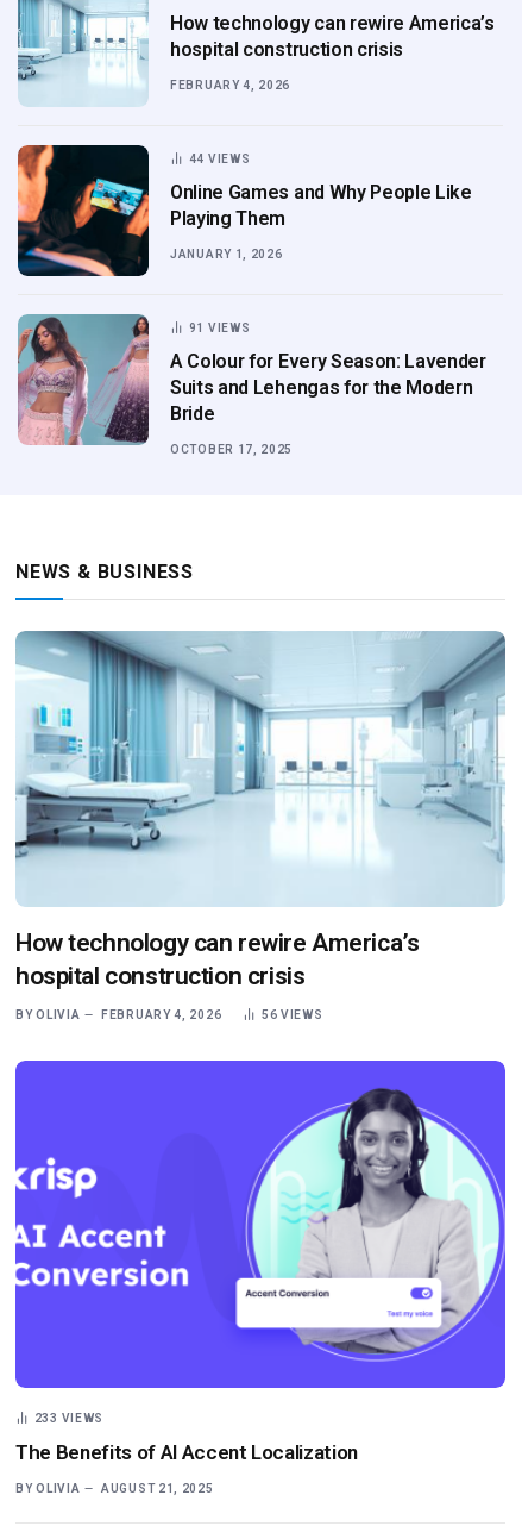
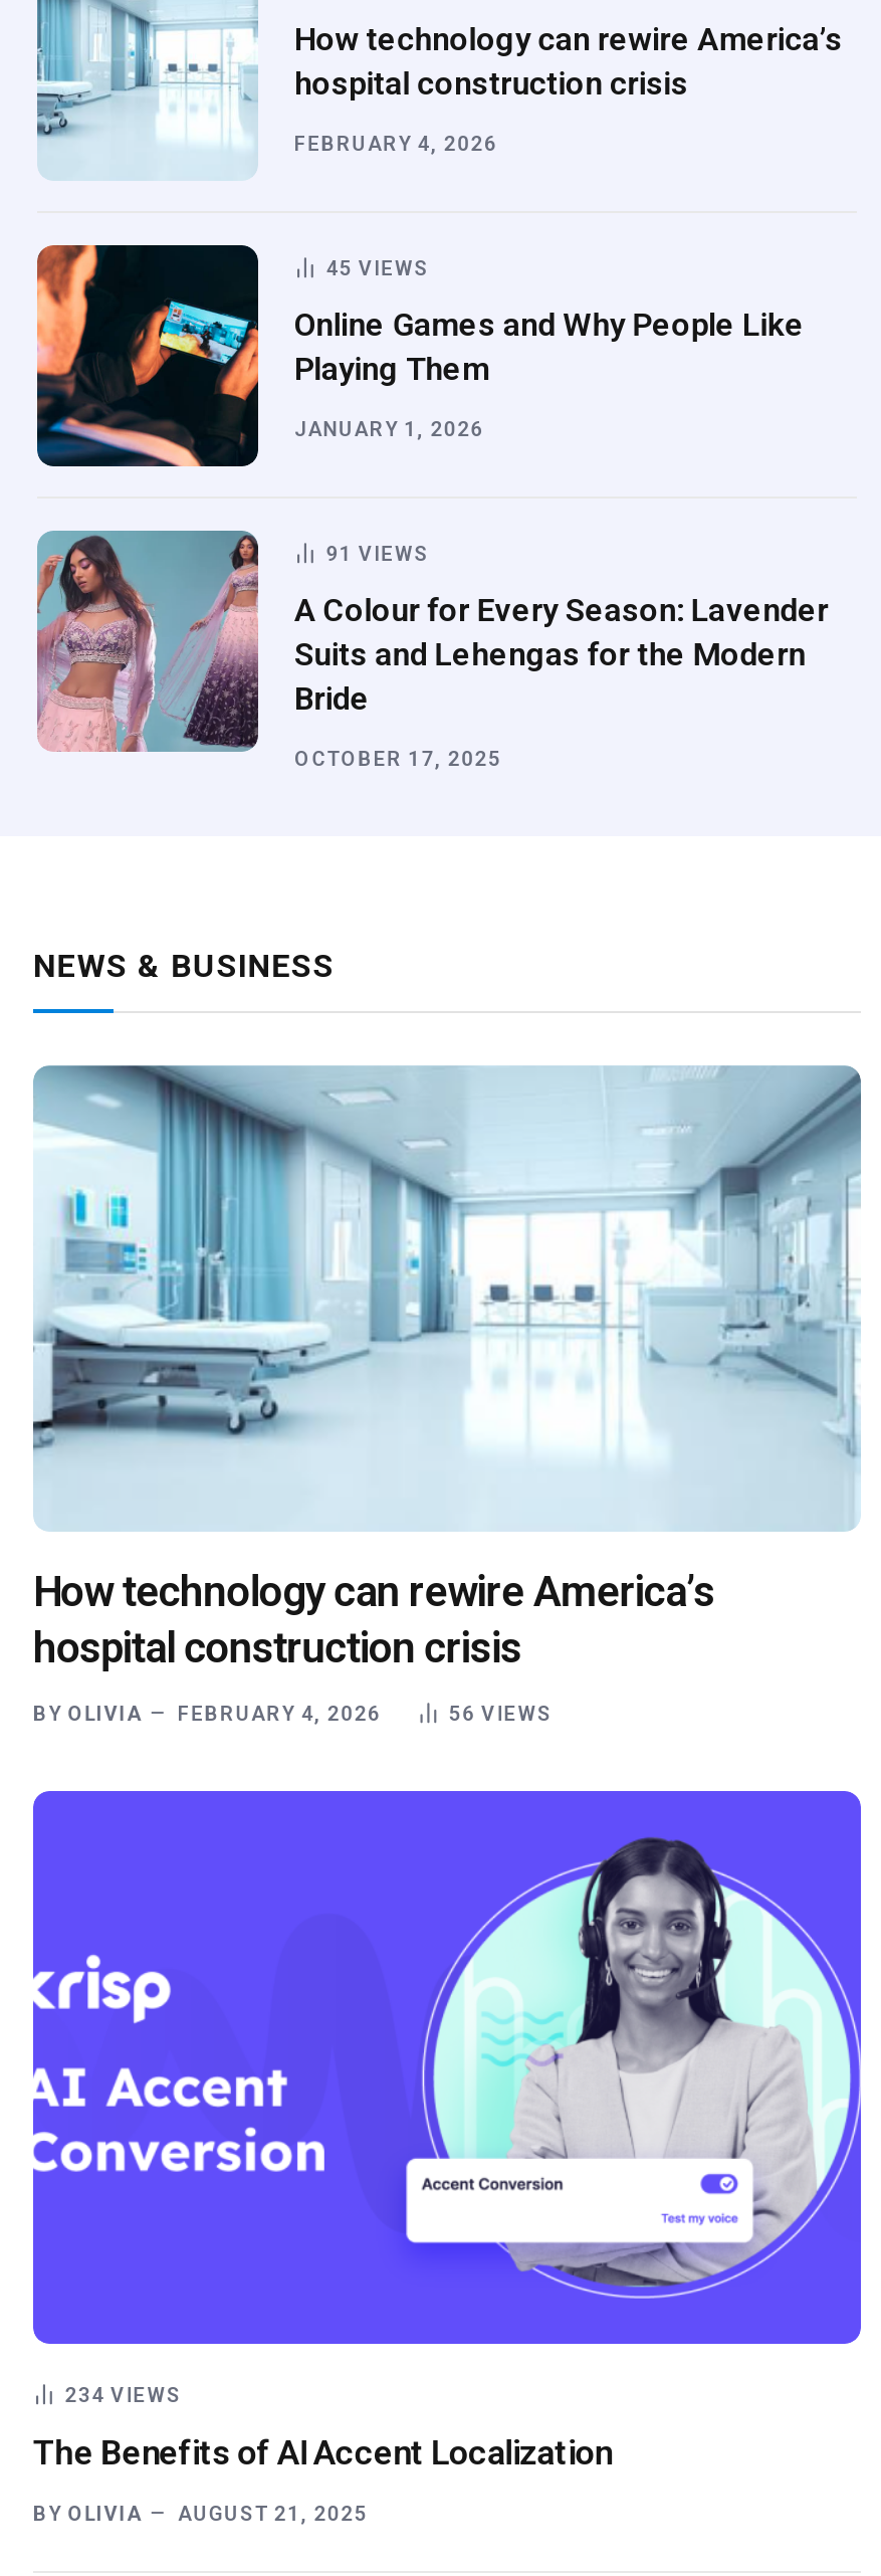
- 44 VIEWS
+ 45 VIEWS

- 233 VIEWS
+ 234 VIEWS
